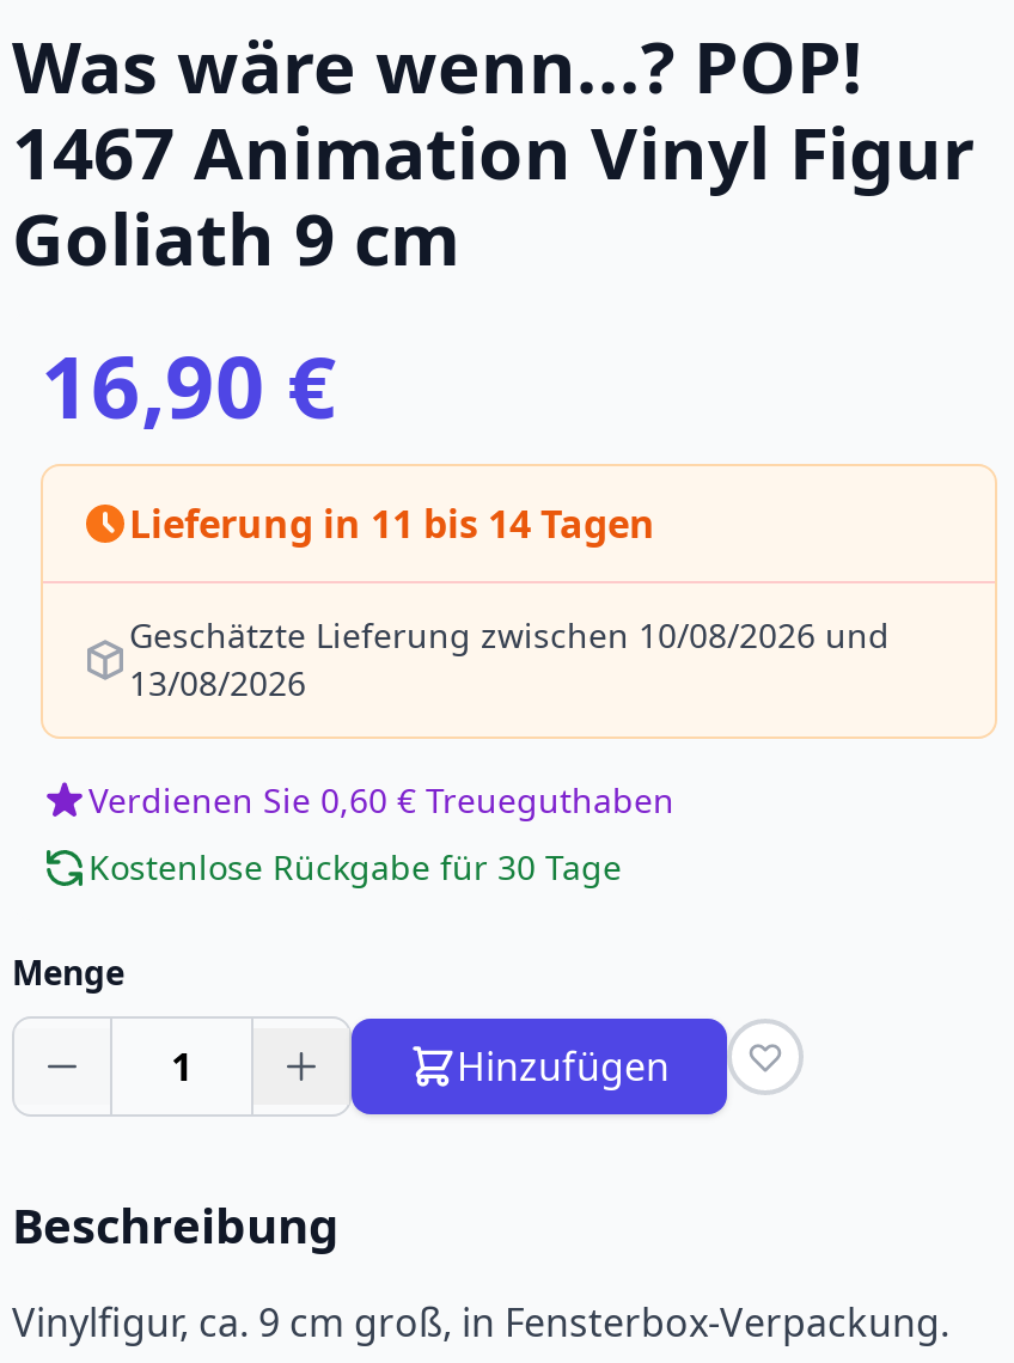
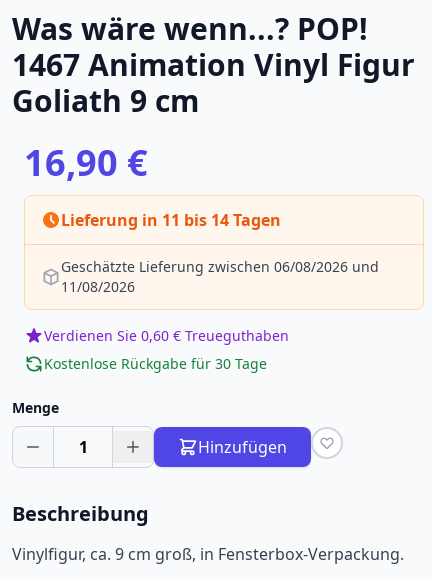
- Geschätzte Lieferung zwischen 10/08/2026 und
+ Geschätzte Lieferung zwischen 06/08/2026 und

- 13/08/2026
+ 11/08/2026
